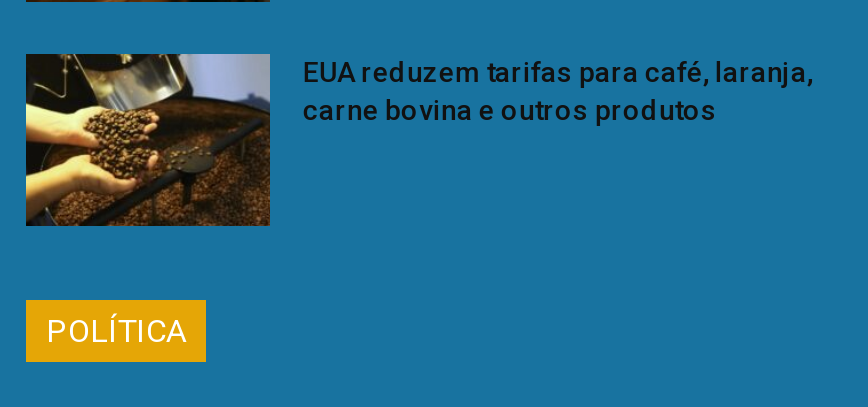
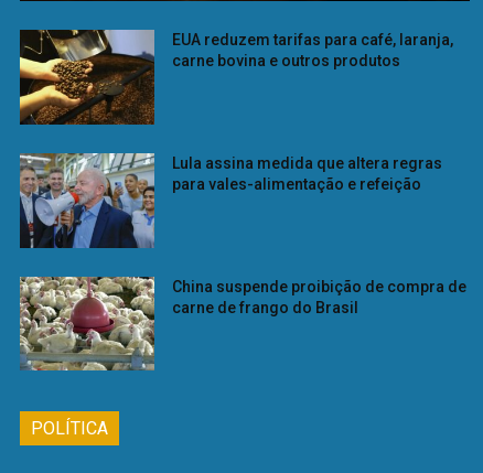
+ [image]
+ Lula assina medida que altera regras
+ para vales-alimentação e refeição

+ [image]
+ China suspende proibição de compra de
+ carne de frango do Brasil
